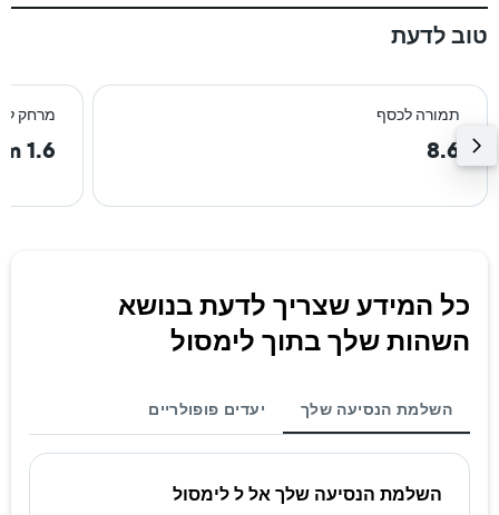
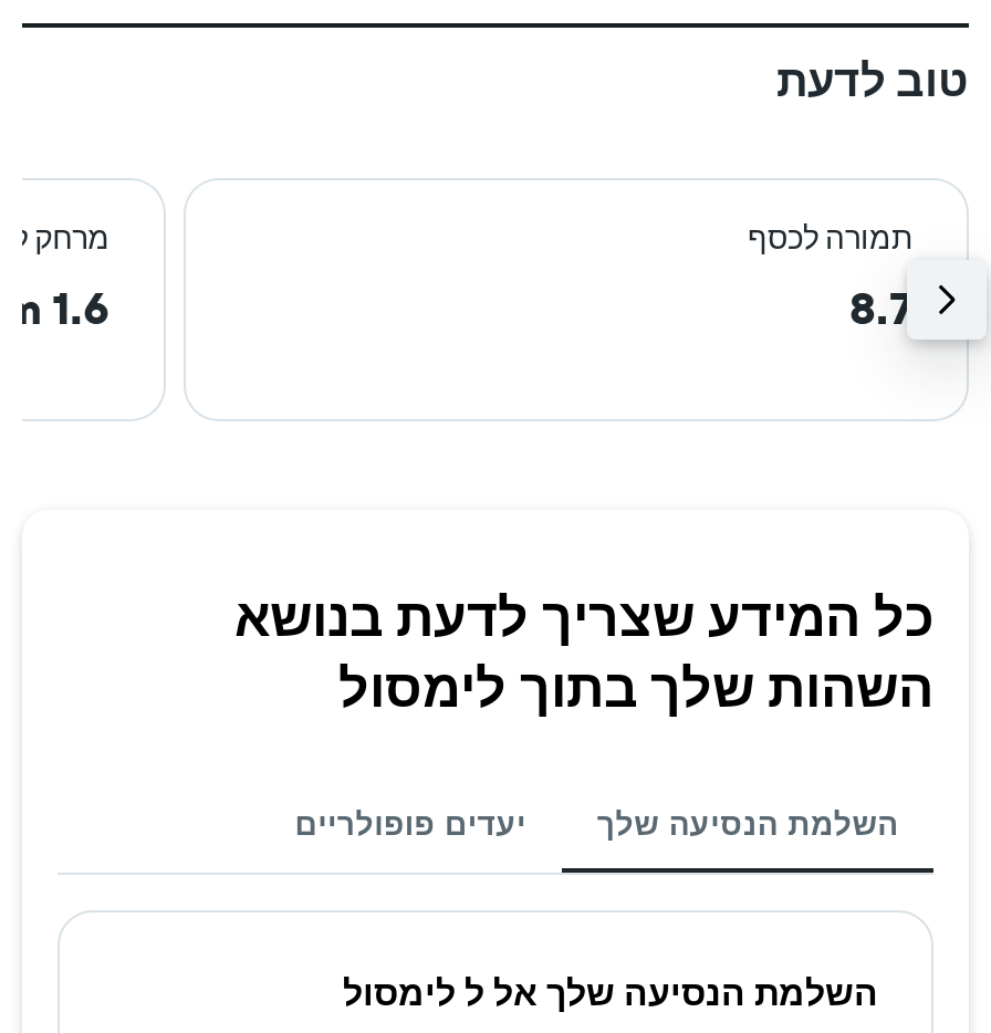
- 8.6
+ 8.7
